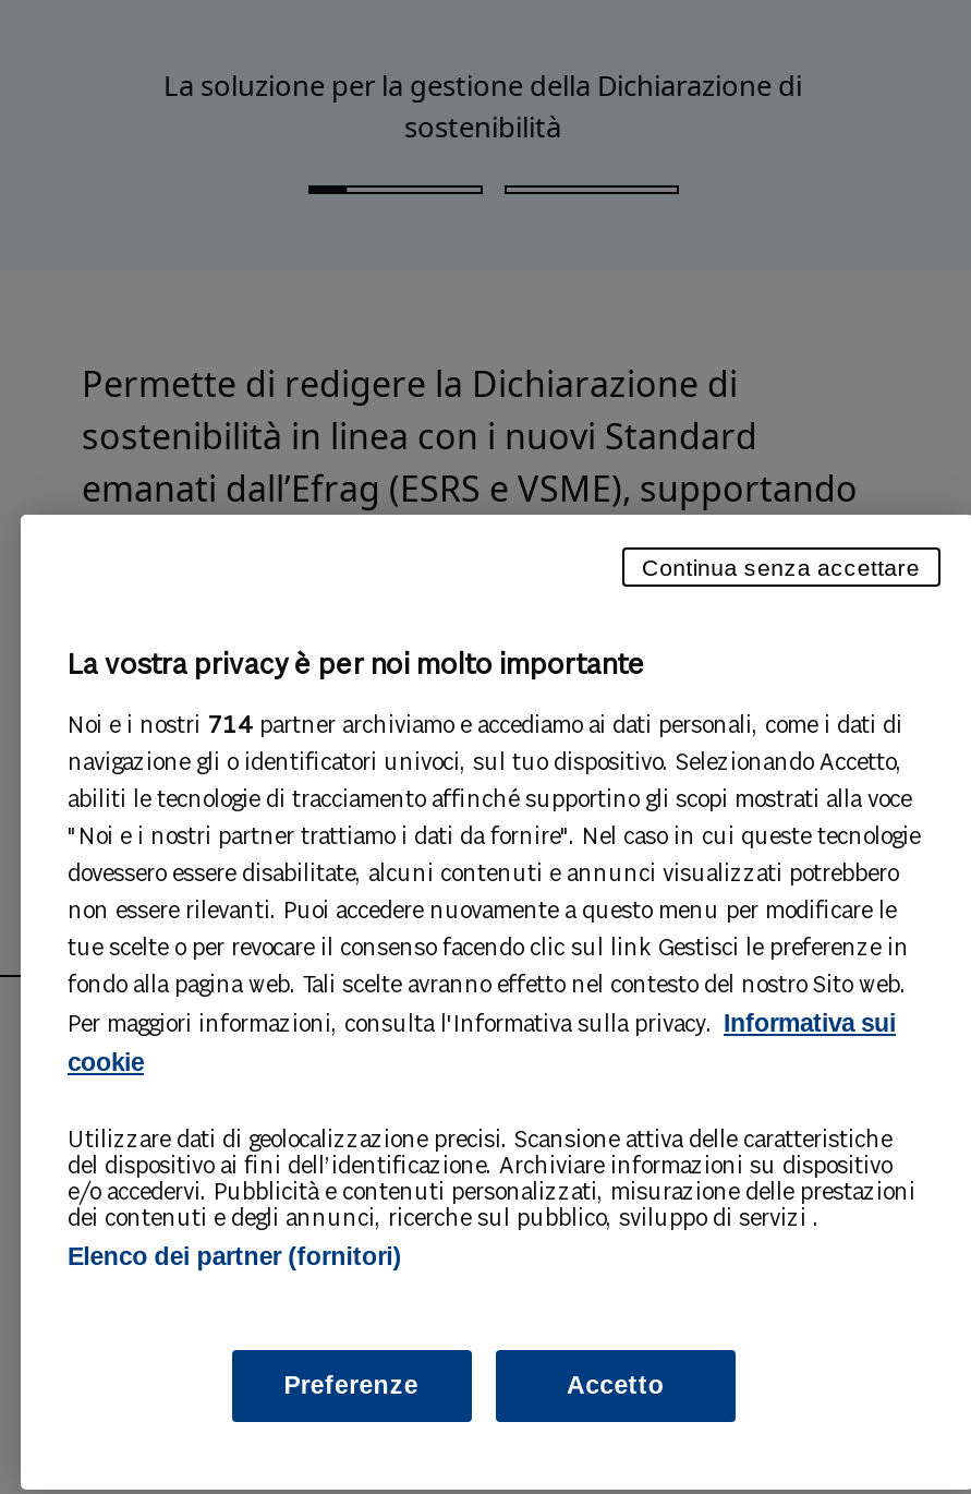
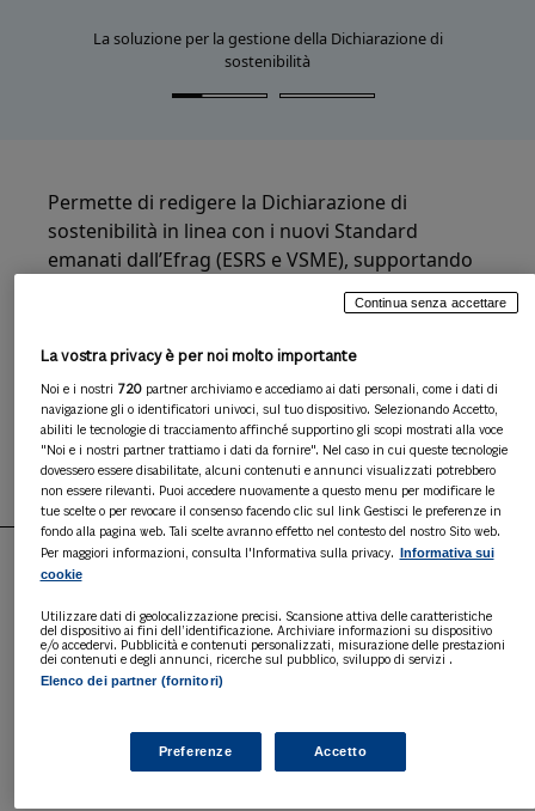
- Noi e i nostri 714 partner archiviamo e accediamo ai dati personali, come i dati di
+ Noi e i nostri 720 partner archiviamo e accediamo ai dati personali, come i dati di
